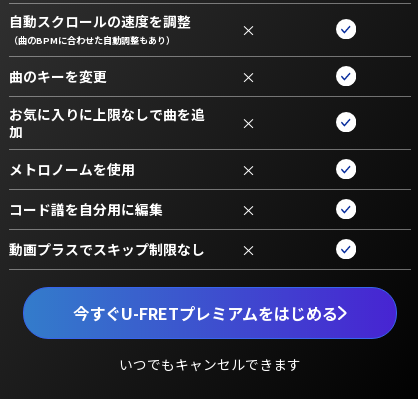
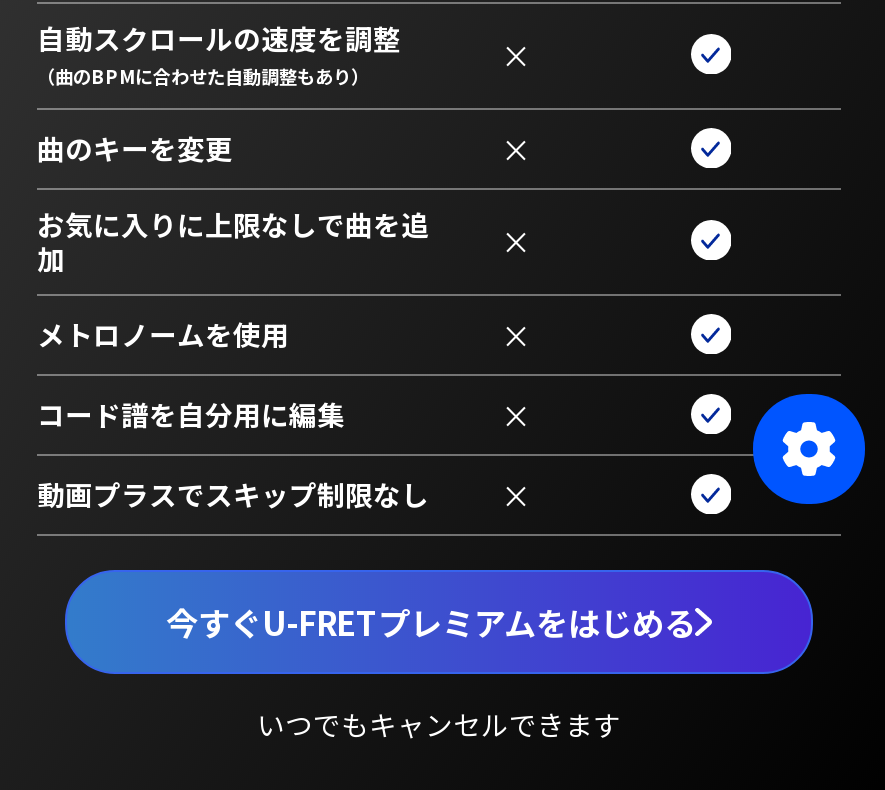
+ [image]
